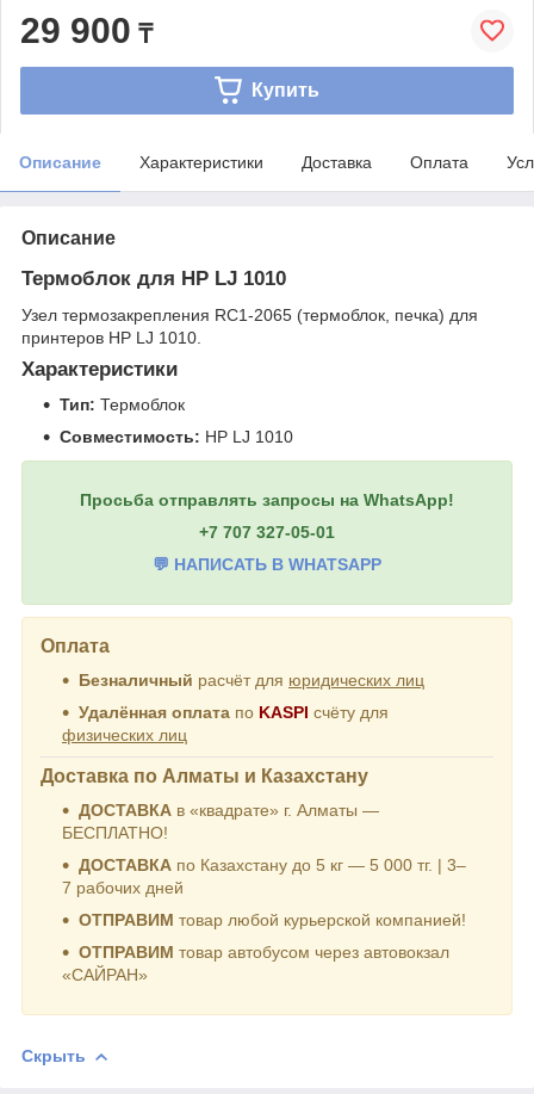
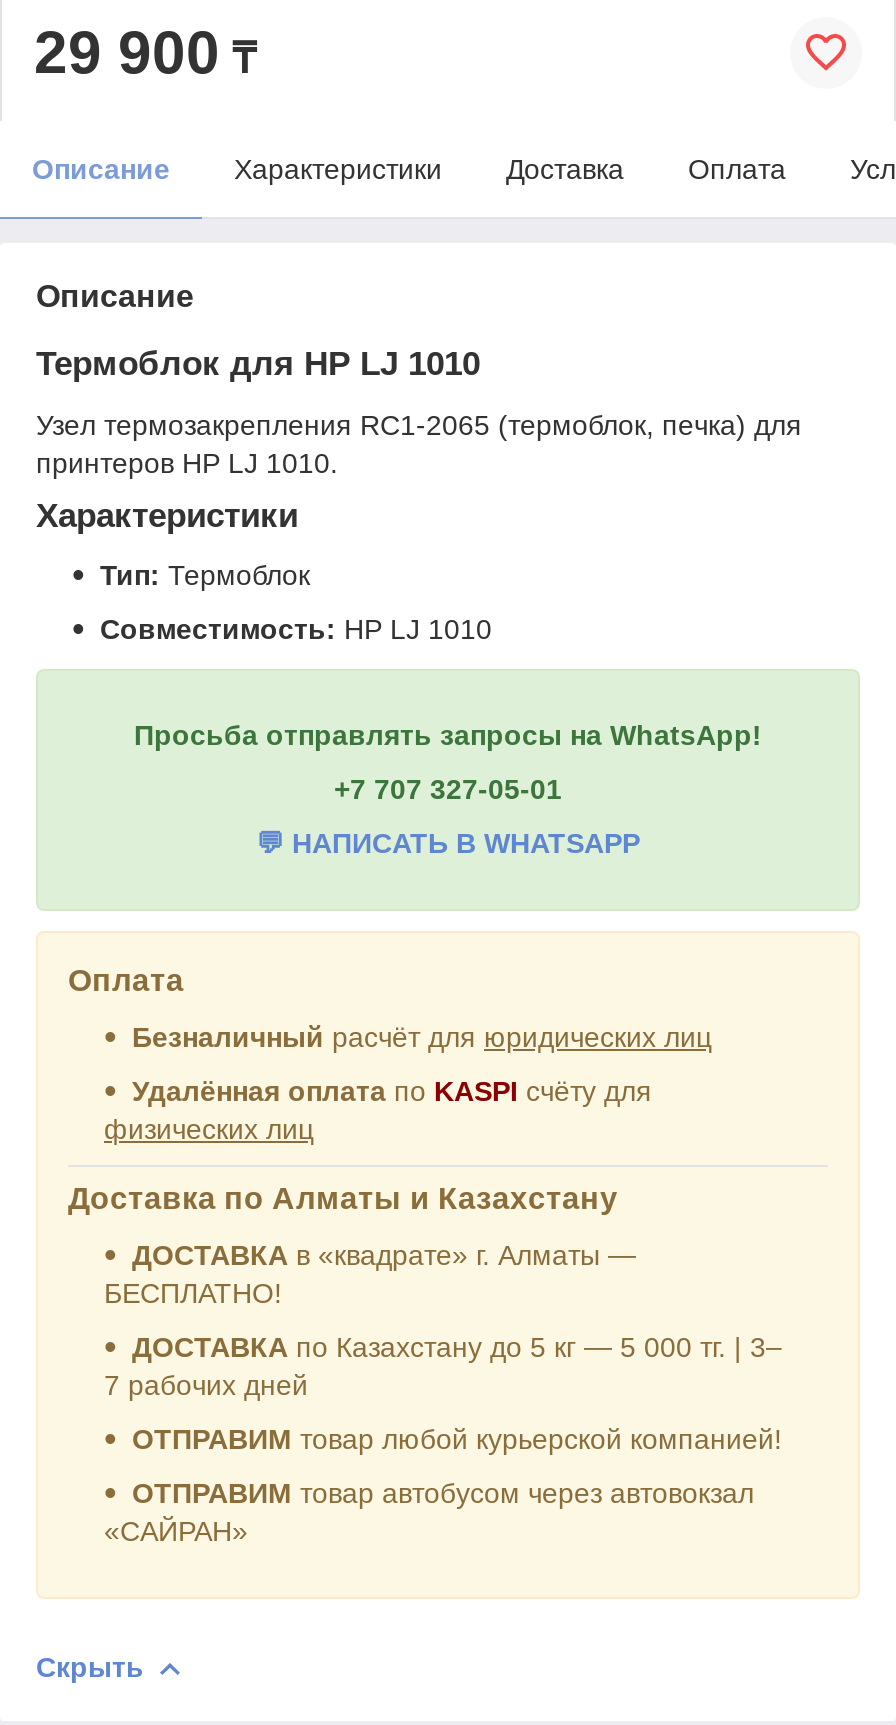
- Купить
